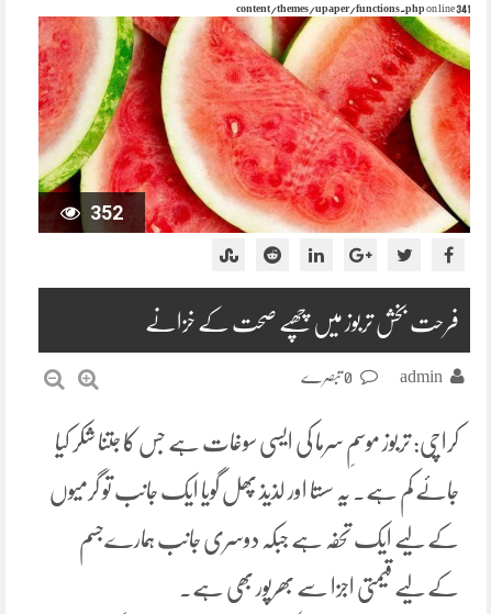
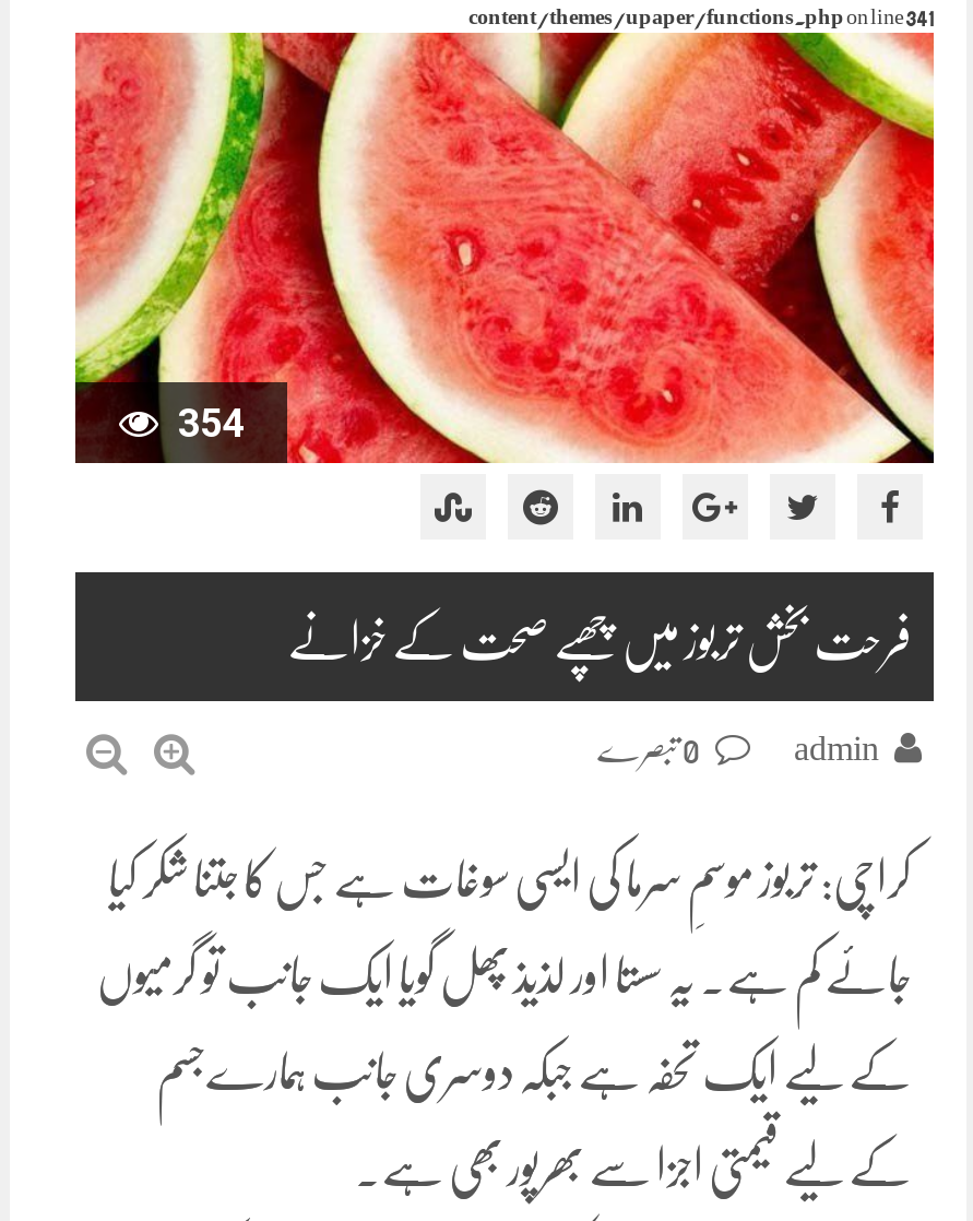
- 352
+ 354
